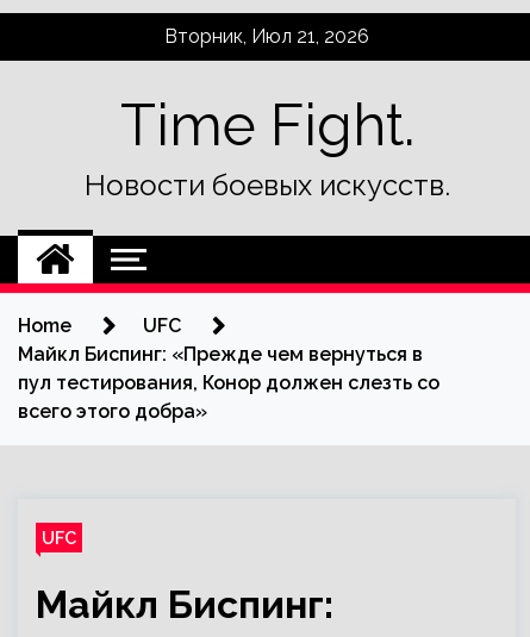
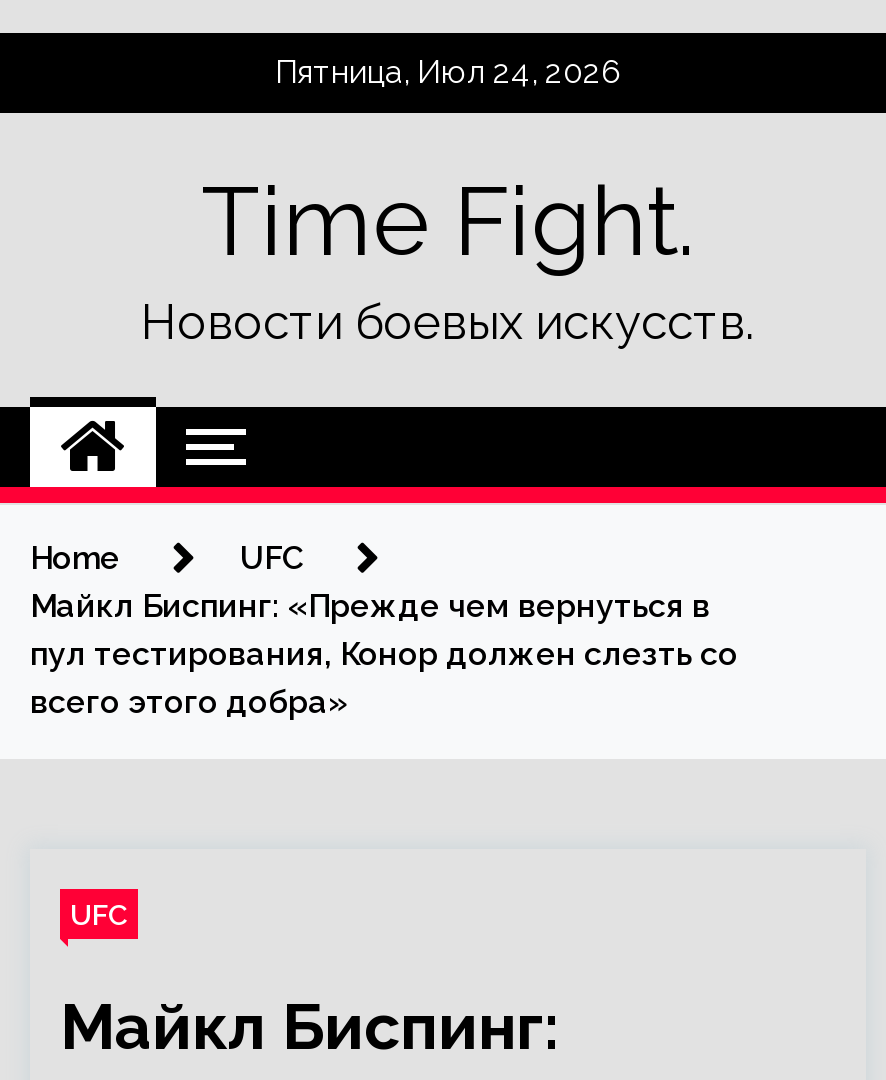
- Вторник, Июл 21, 2026
+ Пятница, Июл 24, 2026
